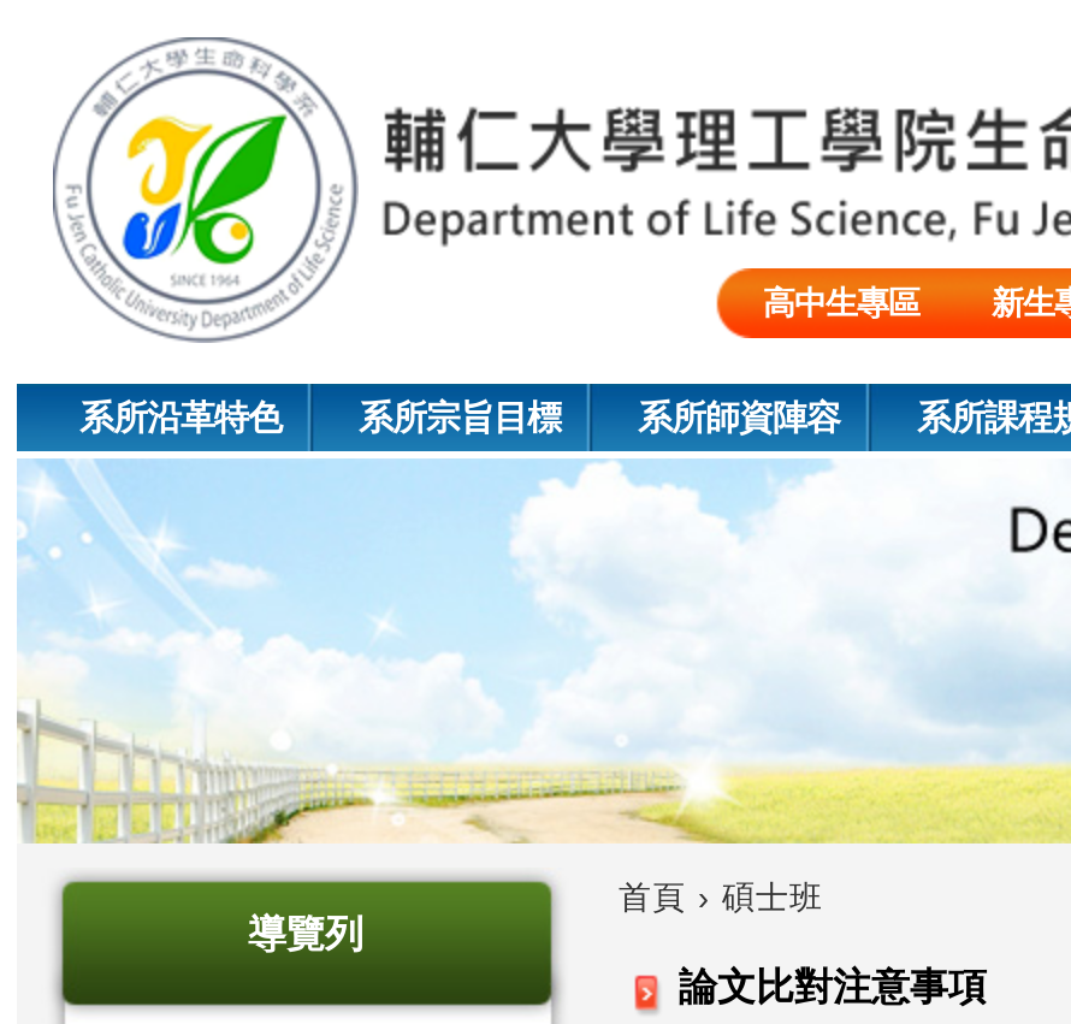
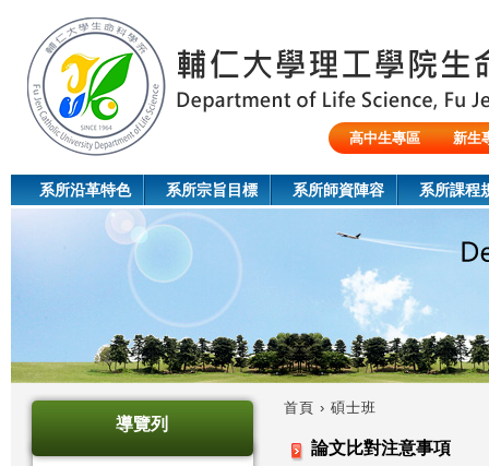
- [image]
+ [image]
